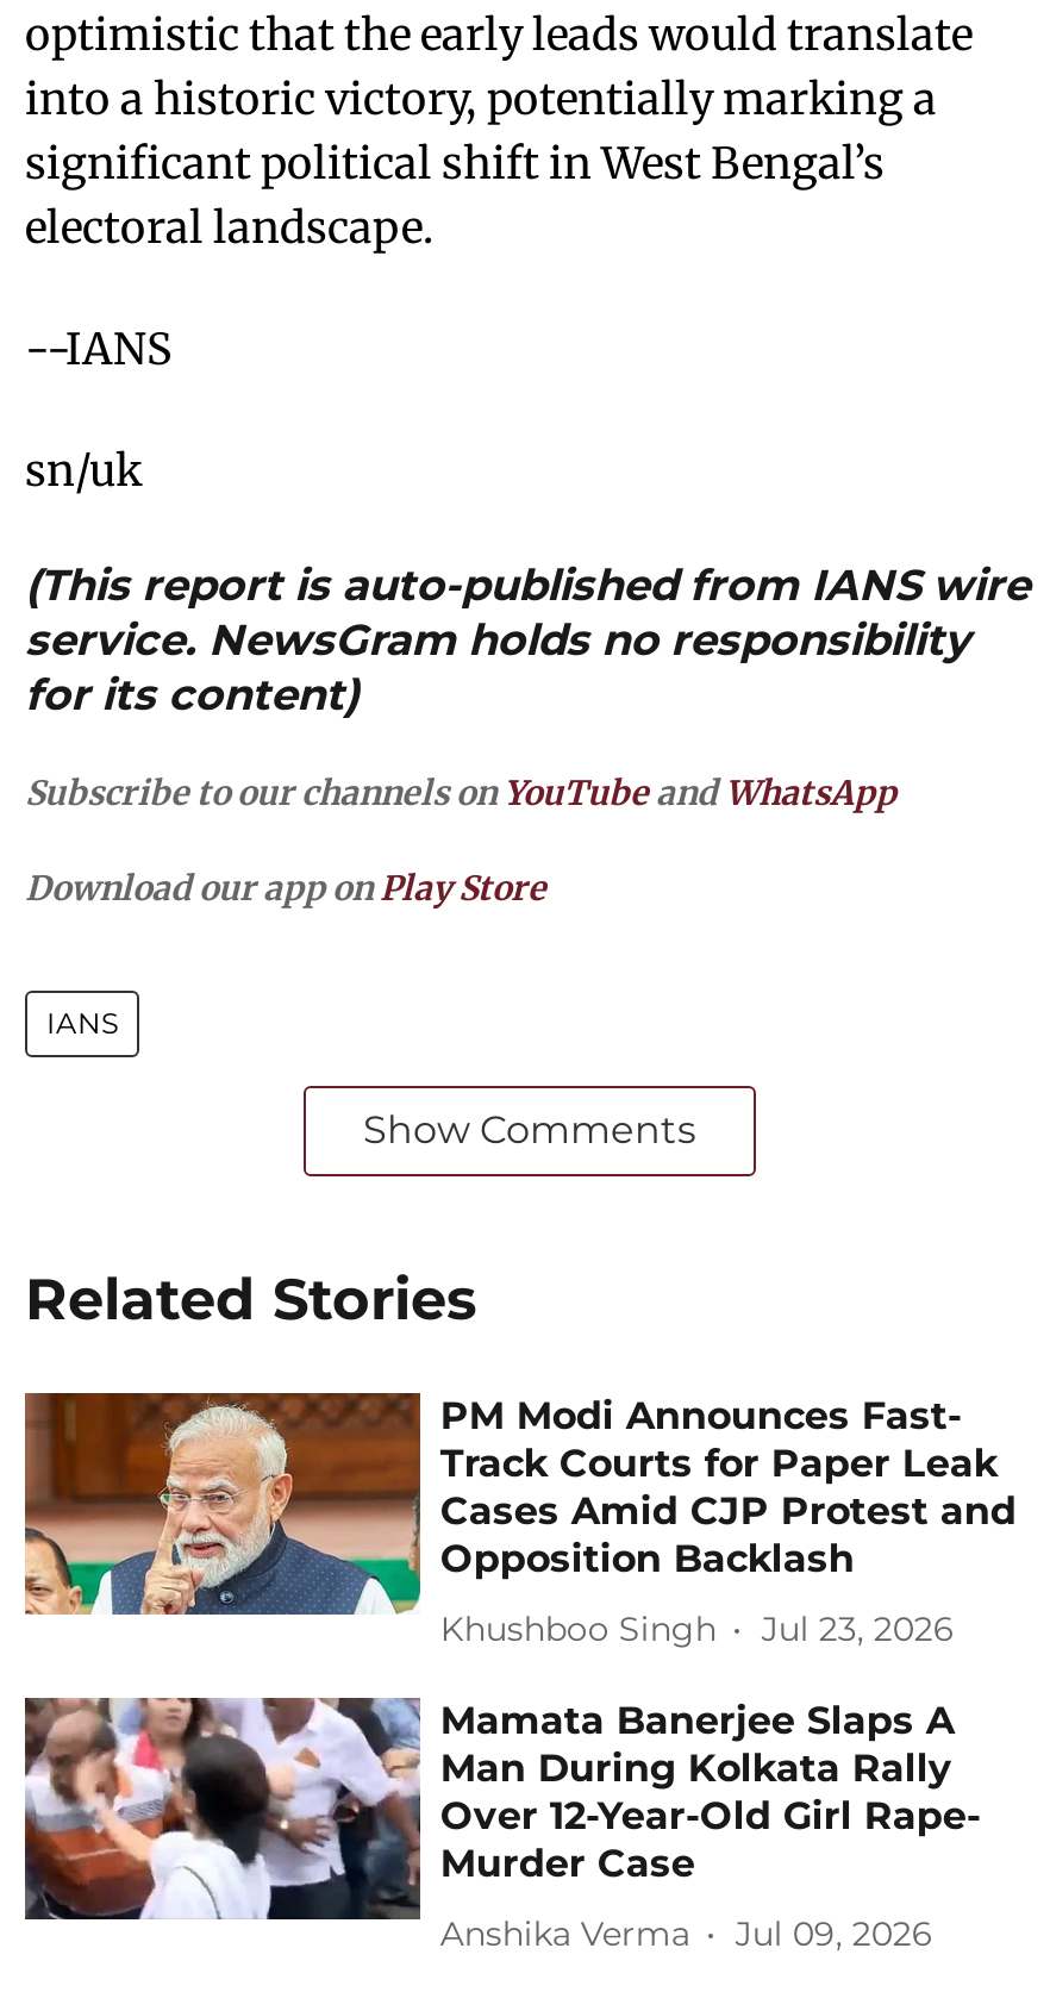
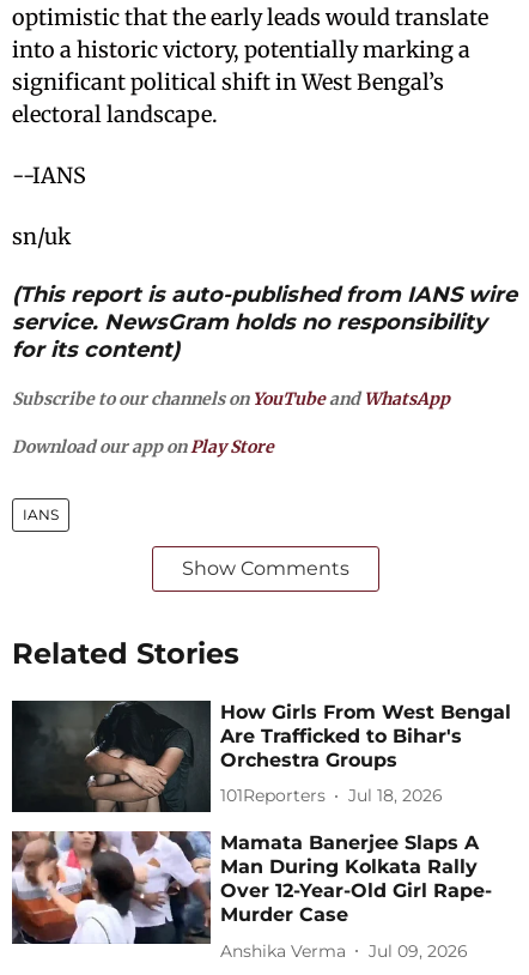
- [image]
- PM Modi Announces Fast-
- Track Courts for Paper Leak
- Cases Amid CJP Protest and
- Opposition Backlash
+ [image]
+ How Girls From West Bengal
+ Are Trafficked to Bihar's
+ Orchestra Groups

- Khushboo Singh
- Jul 23, 2026
+ 101Reporters
+ Jul 18, 2026
